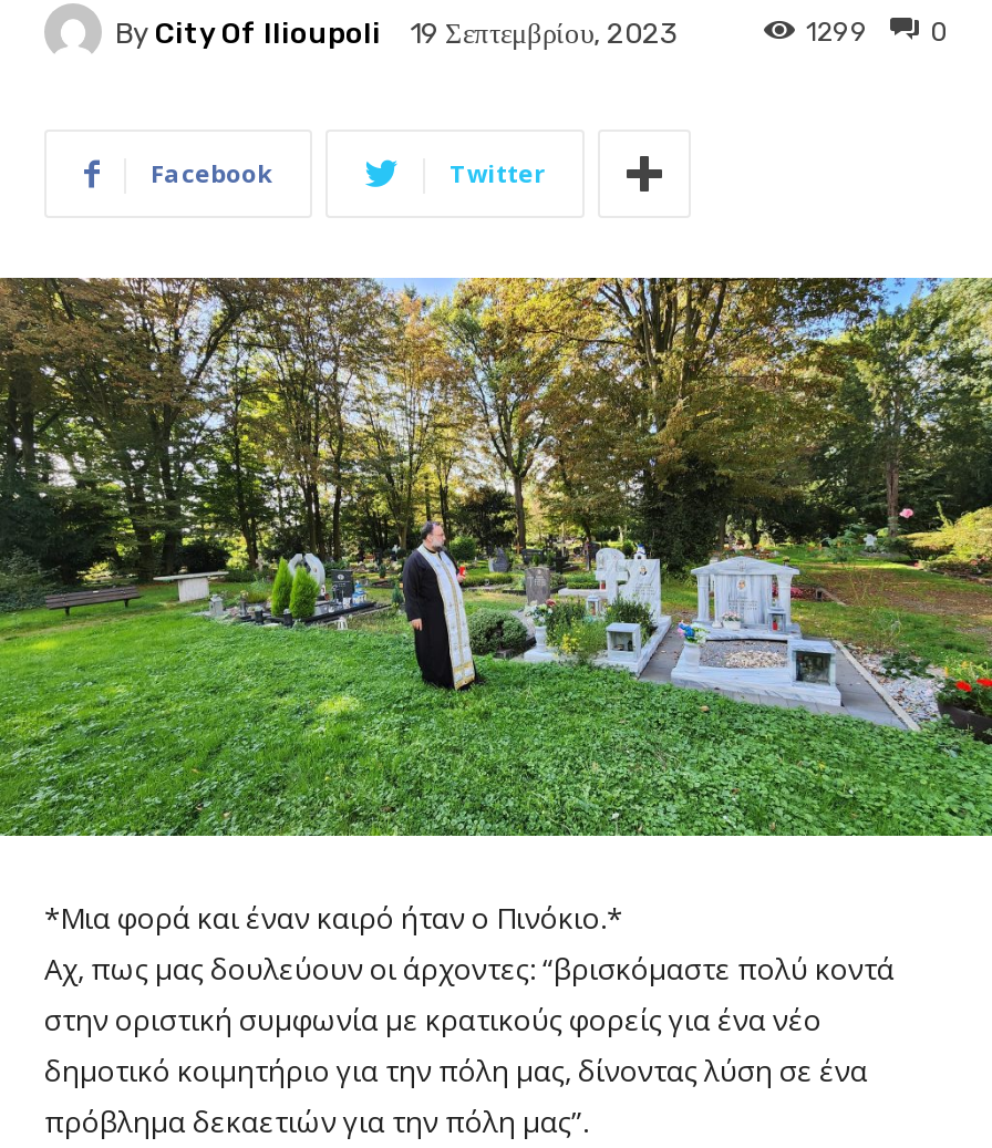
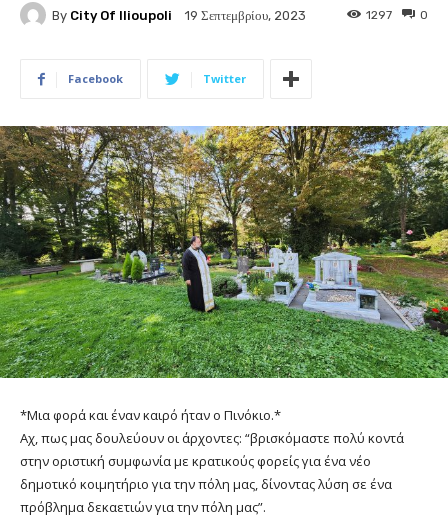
- 1299
+ 1297
